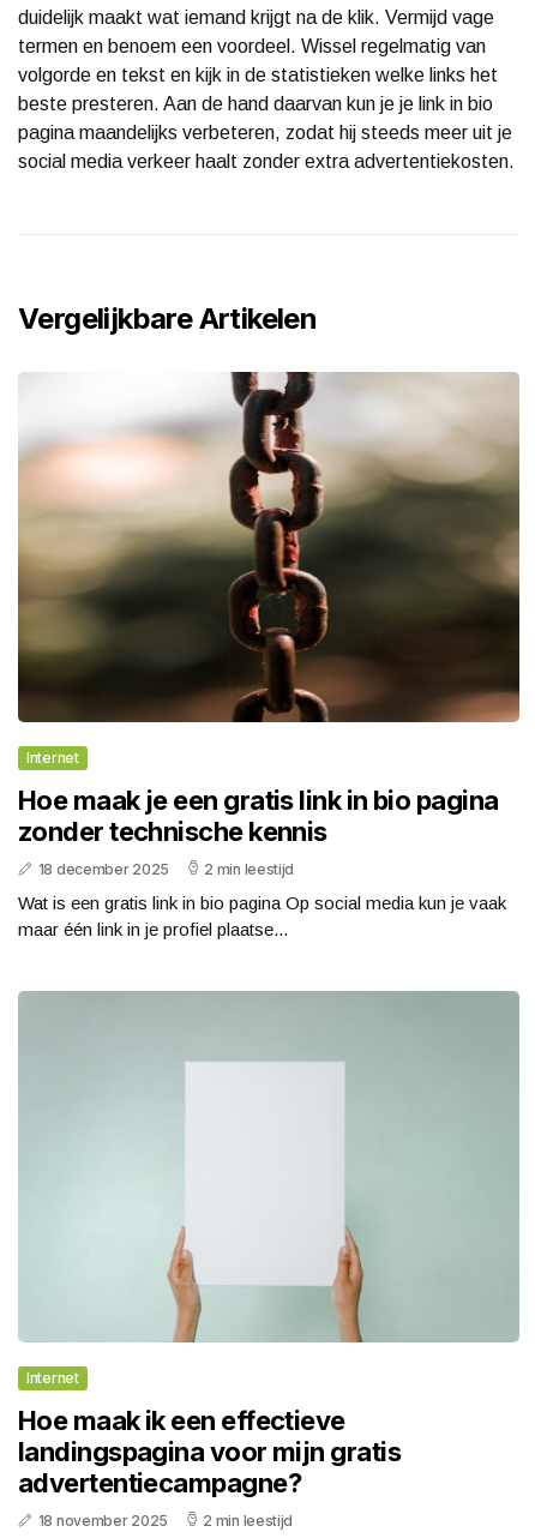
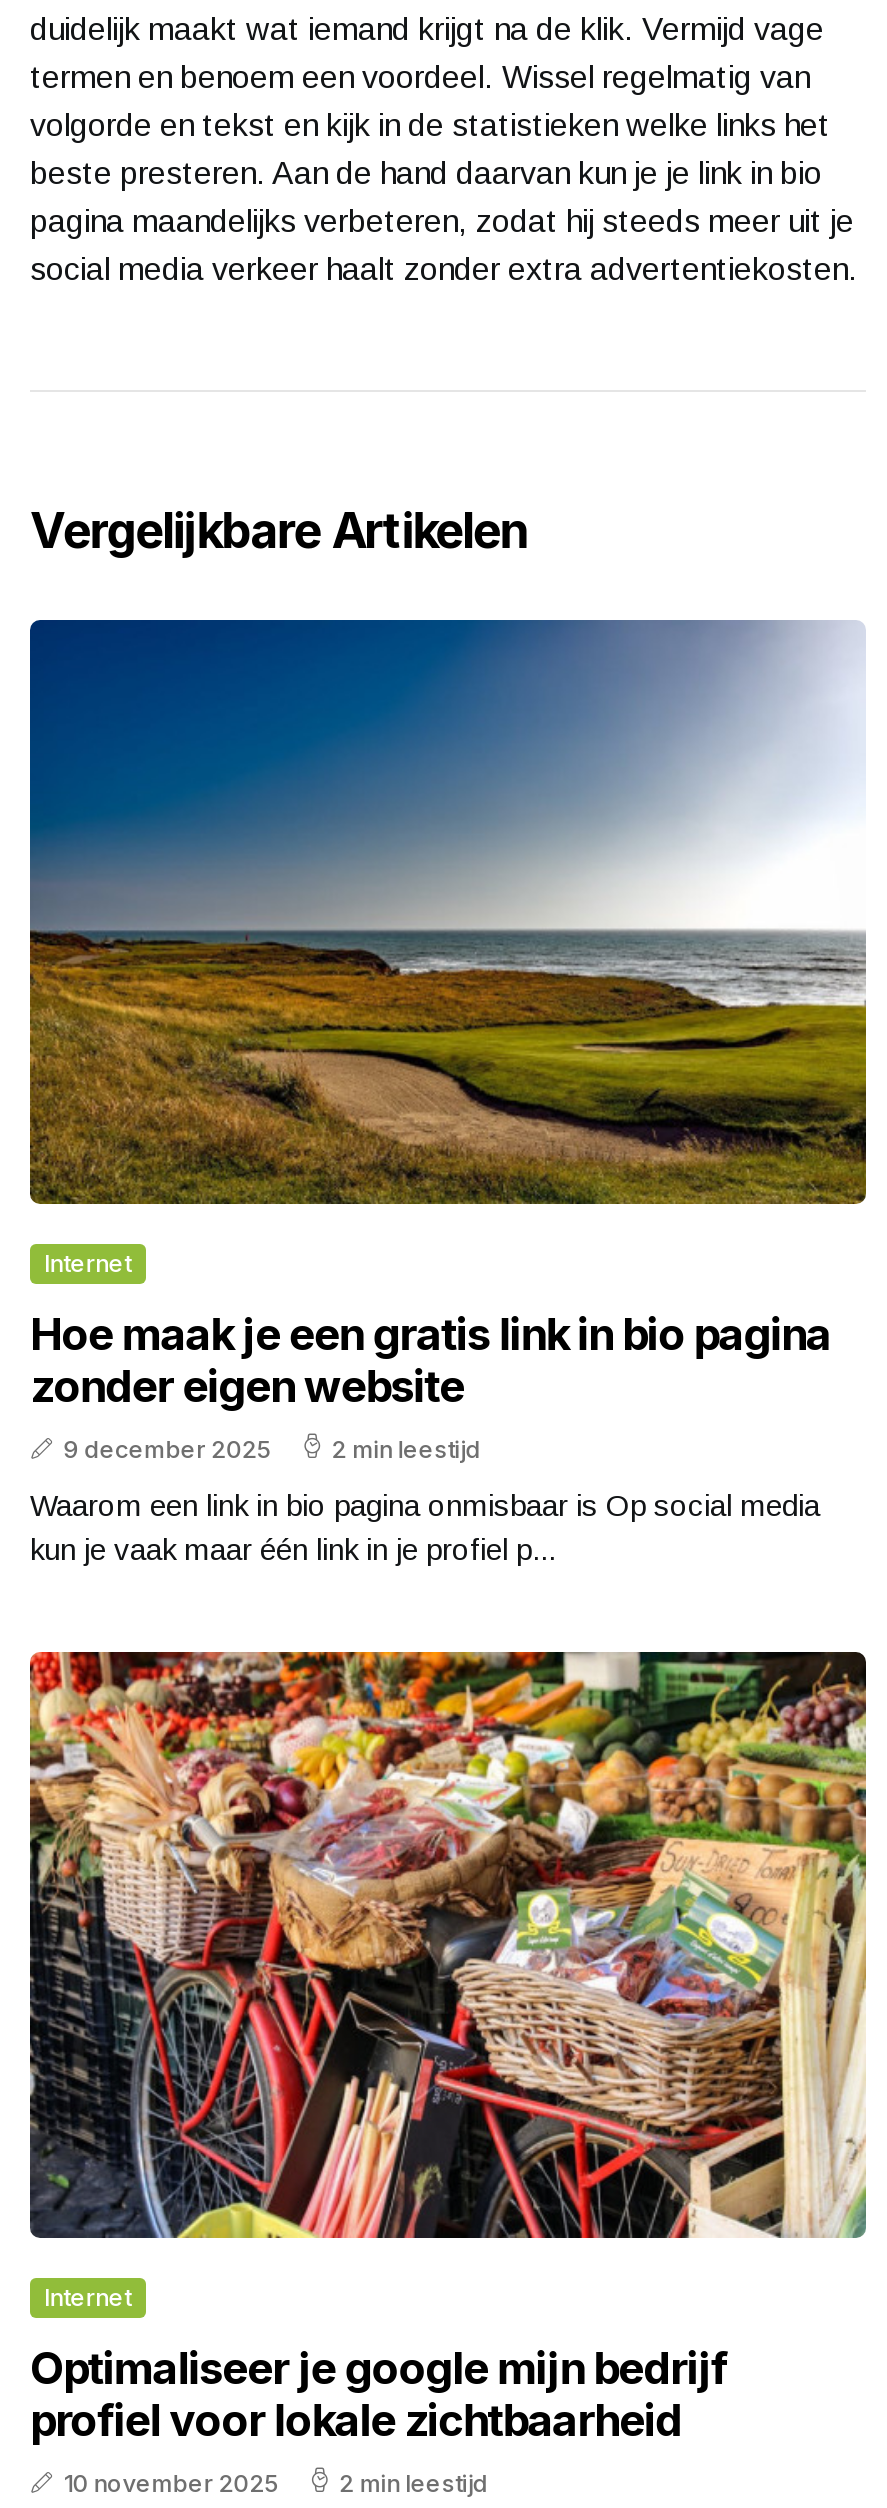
- [image]
+ [image]

- zonder technische kennis
+ zonder eigen website

- 18 december 2025 2 min leestijd
+ 9 december 2025 2 min leestijd

- Wat is een gratis link in bio pagina Op social media kun je vaak
- maar één link in je profiel plaatse...
+ Waarom een link in bio pagina onmisbaar is Op social media
+ kun je vaak maar één link in je profiel p...

- [image]
+ [image]

- Hoe maak ik een effectieve
- landingspagina voor mijn gratis
- advertentiecampagne?
- 18 november 2025
+ Optimaliseer je google mijn bedrijf
+ profiel voor lokale zichtbaarheid
+ 10 november 2025
